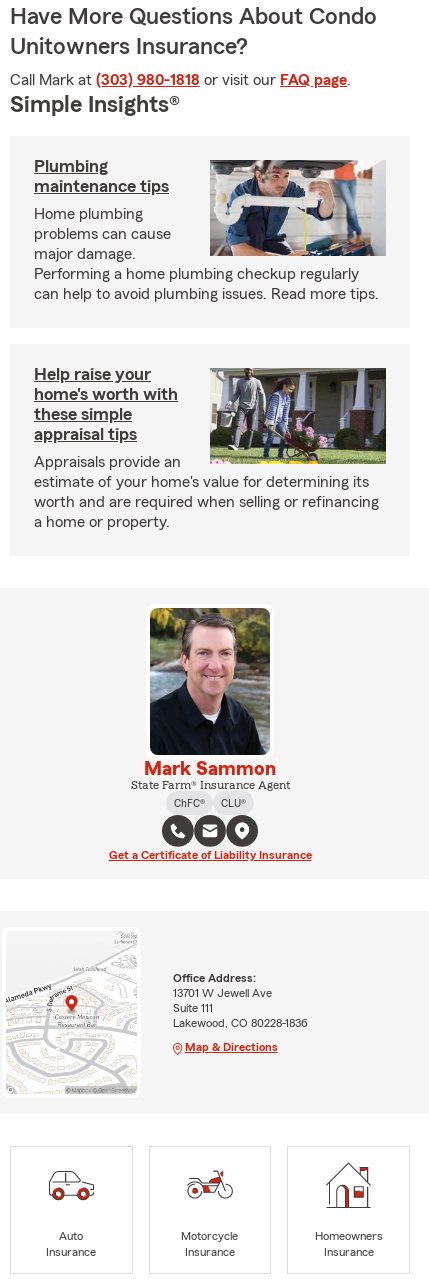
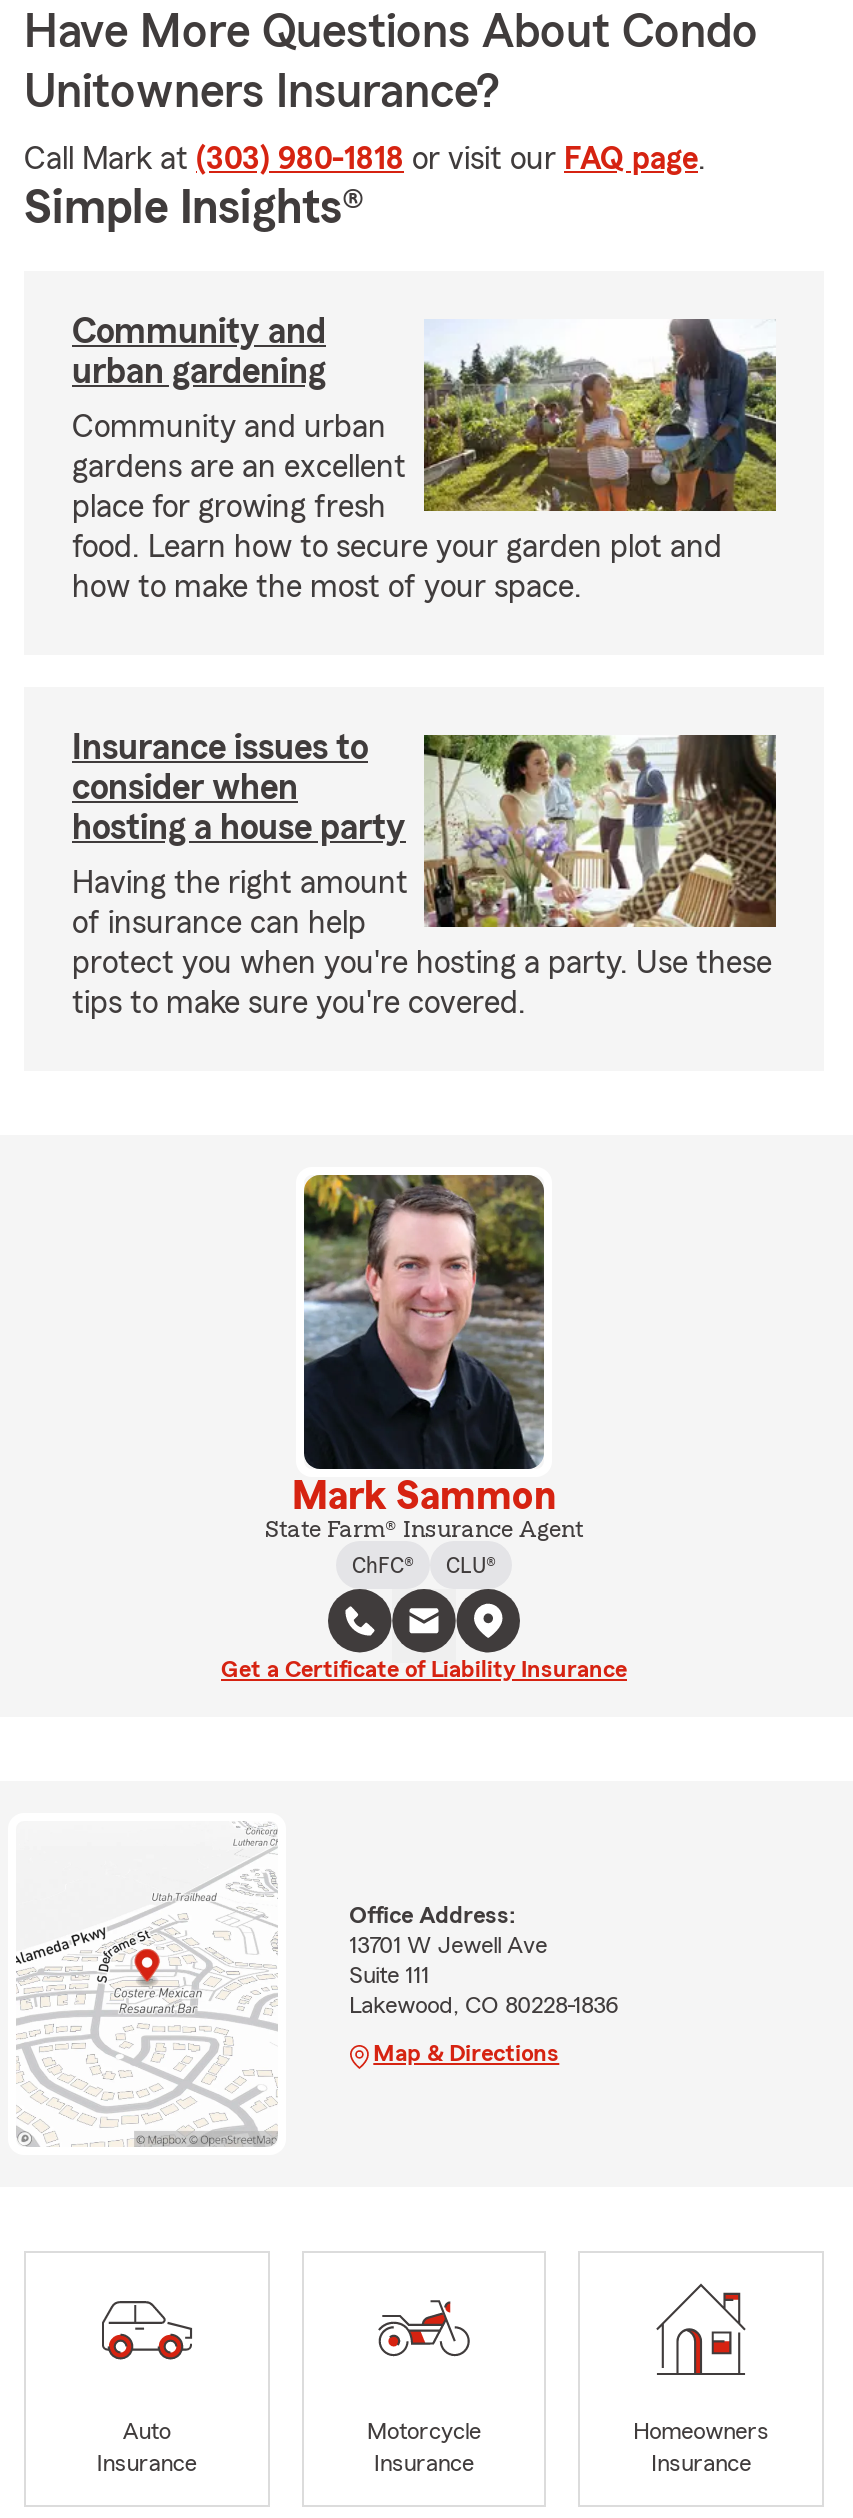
- Plumbing
- maintenance tips
+ Community and
+ urban gardening

- [image]
- Home plumbing
- problems can cause
- major damage.
- Performing a home plumbing checkup regularly
- can help to avoid plumbing issues. Read more tips.
+ [image]
+ Community and urban
+ gardens are an excellent
+ place for growing fresh
+ food. Learn how to secure your garden plot and
+ how to make the most of your space.

- Help raise your
- home's worth with
- these simple
- appraisal tips
+ Insurance issues to
+ consider when
+ hosting a house party

- [image]
- Appraisals provide an
- estimate of your home's value for determining its
- worth and are required when selling or refinancing
- a home or property.
+ [image]
+ Having the right amount
+ of insurance can help
+ protect you when you're hosting a party. Use these
+ tips to make sure you're covered.
